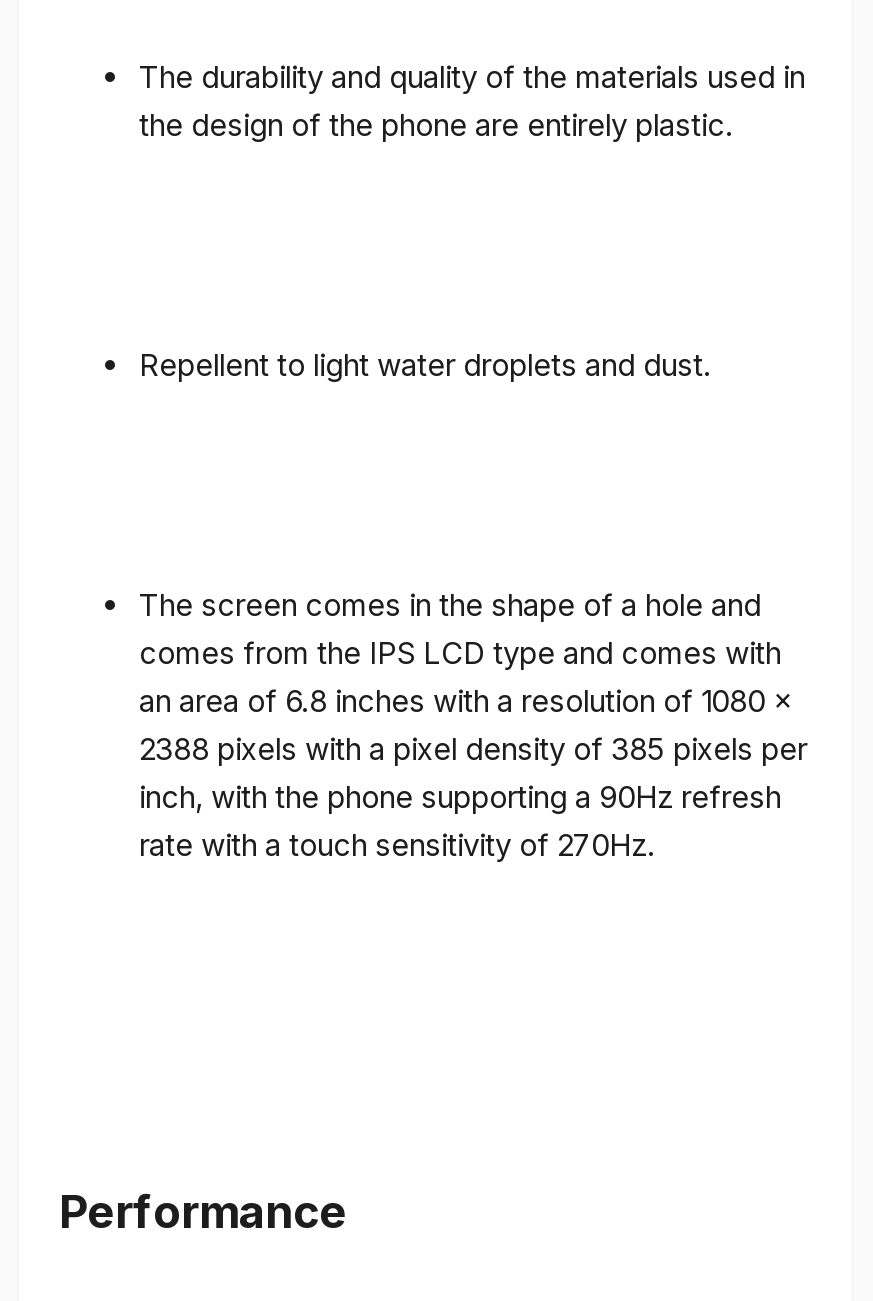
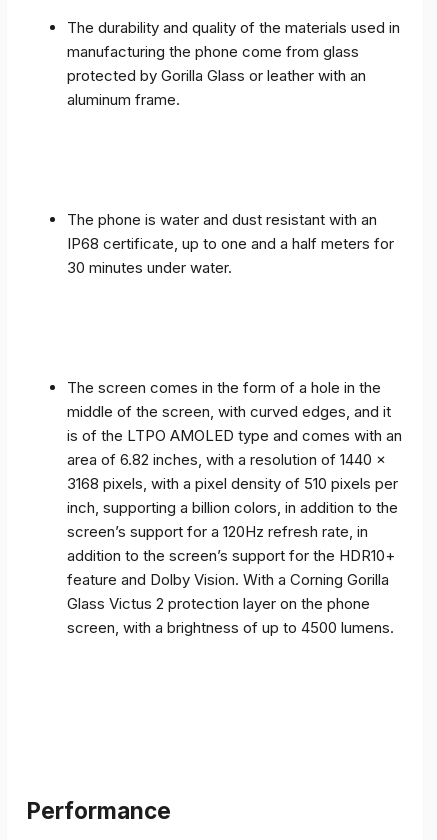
- the design of the phone are entirely plastic.
+ manufacturing the phone come from glass
+ protected by Gorilla Glass or leather with an
+ aluminum frame.

- Repellent to light water droplets and dust.
+ The phone is water and dust resistant with an
+ IP68 certificate, up to one and a half meters for
+ 30 minutes under water.

- The screen comes in the shape of a hole and
- comes from the IPS LCD type and comes with
- an area of 6.8 inches with a resolution of 1080 x
- 2388 pixels with a pixel density of 385 pixels per
- inch, with the phone supporting a 90Hz refresh
- rate with a touch sensitivity of 270Hz.
+ The screen comes in the form of a hole in the
+ middle of the screen, with curved edges, and it
+ is of the LTPO AMOLED type and comes with an
+ area of 6.82 inches, with a resolution of 1440 x
+ 3168 pixels, with a pixel density of 510 pixels per
+ inch, supporting a billion colors, in addition to the
+ screen’s support for a 120Hz refresh rate, in
+ addition to the screen’s support for the HDR10+
+ feature and Dolby Vision. With a Corning Gorilla
+ Glass Victus 2 protection layer on the phone
+ screen, with a brightness of up to 4500 lumens.
